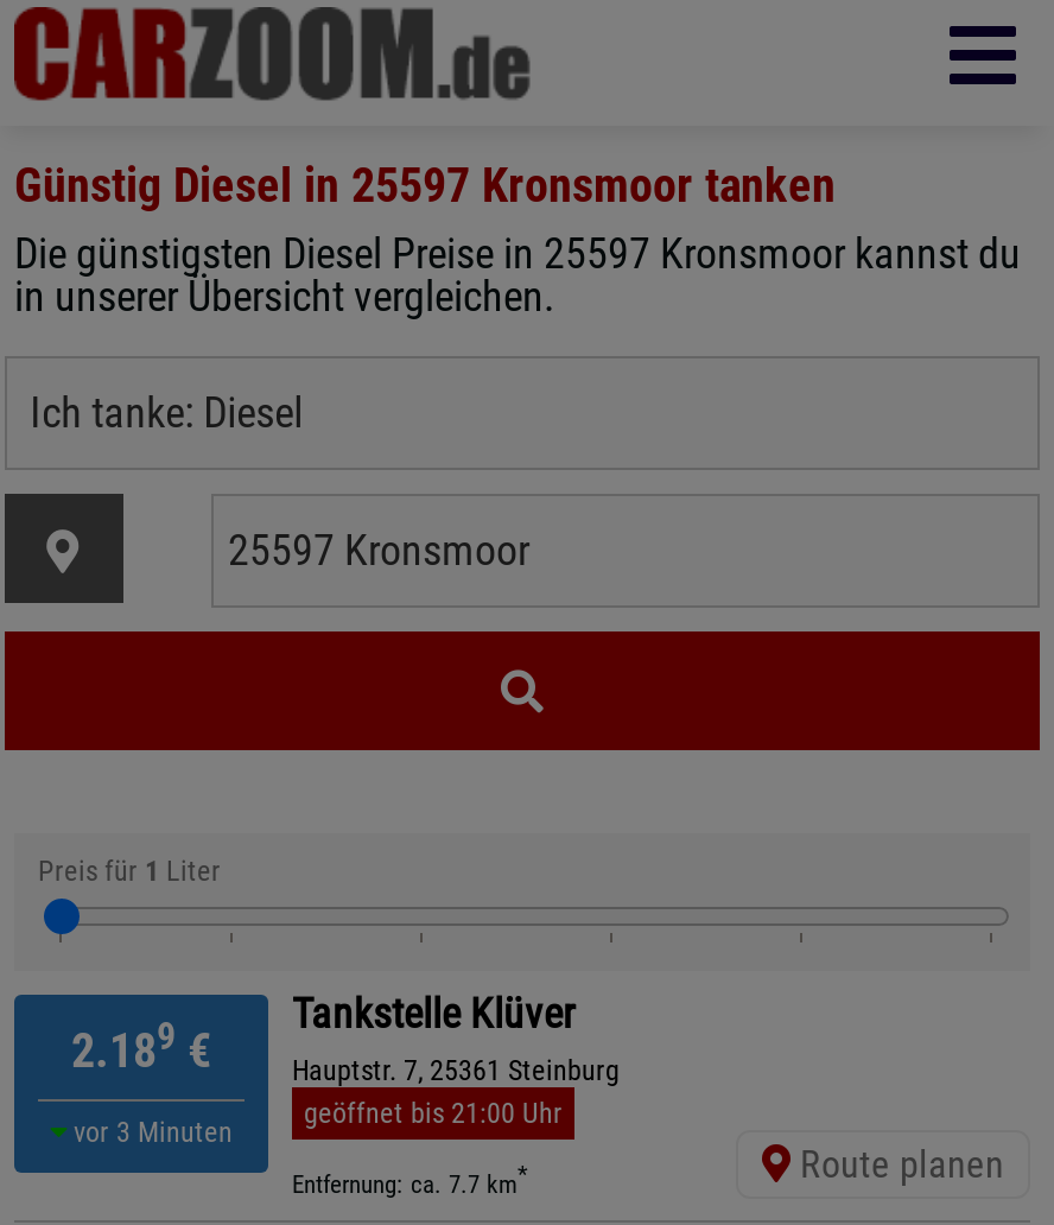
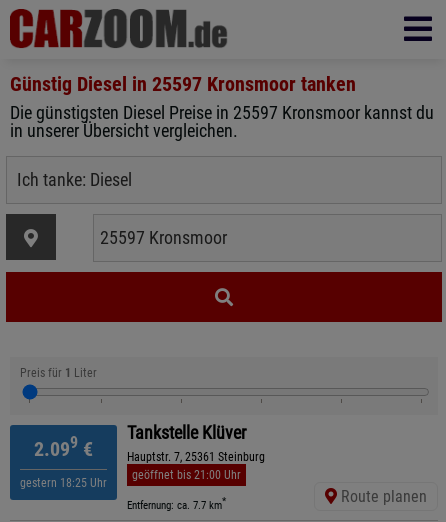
- 2.189 € Tankstelle Klüver
+ 2.099 € Tankstelle Klüver

- vor 3 Minuten
+ gestern 18:25 Uhr
